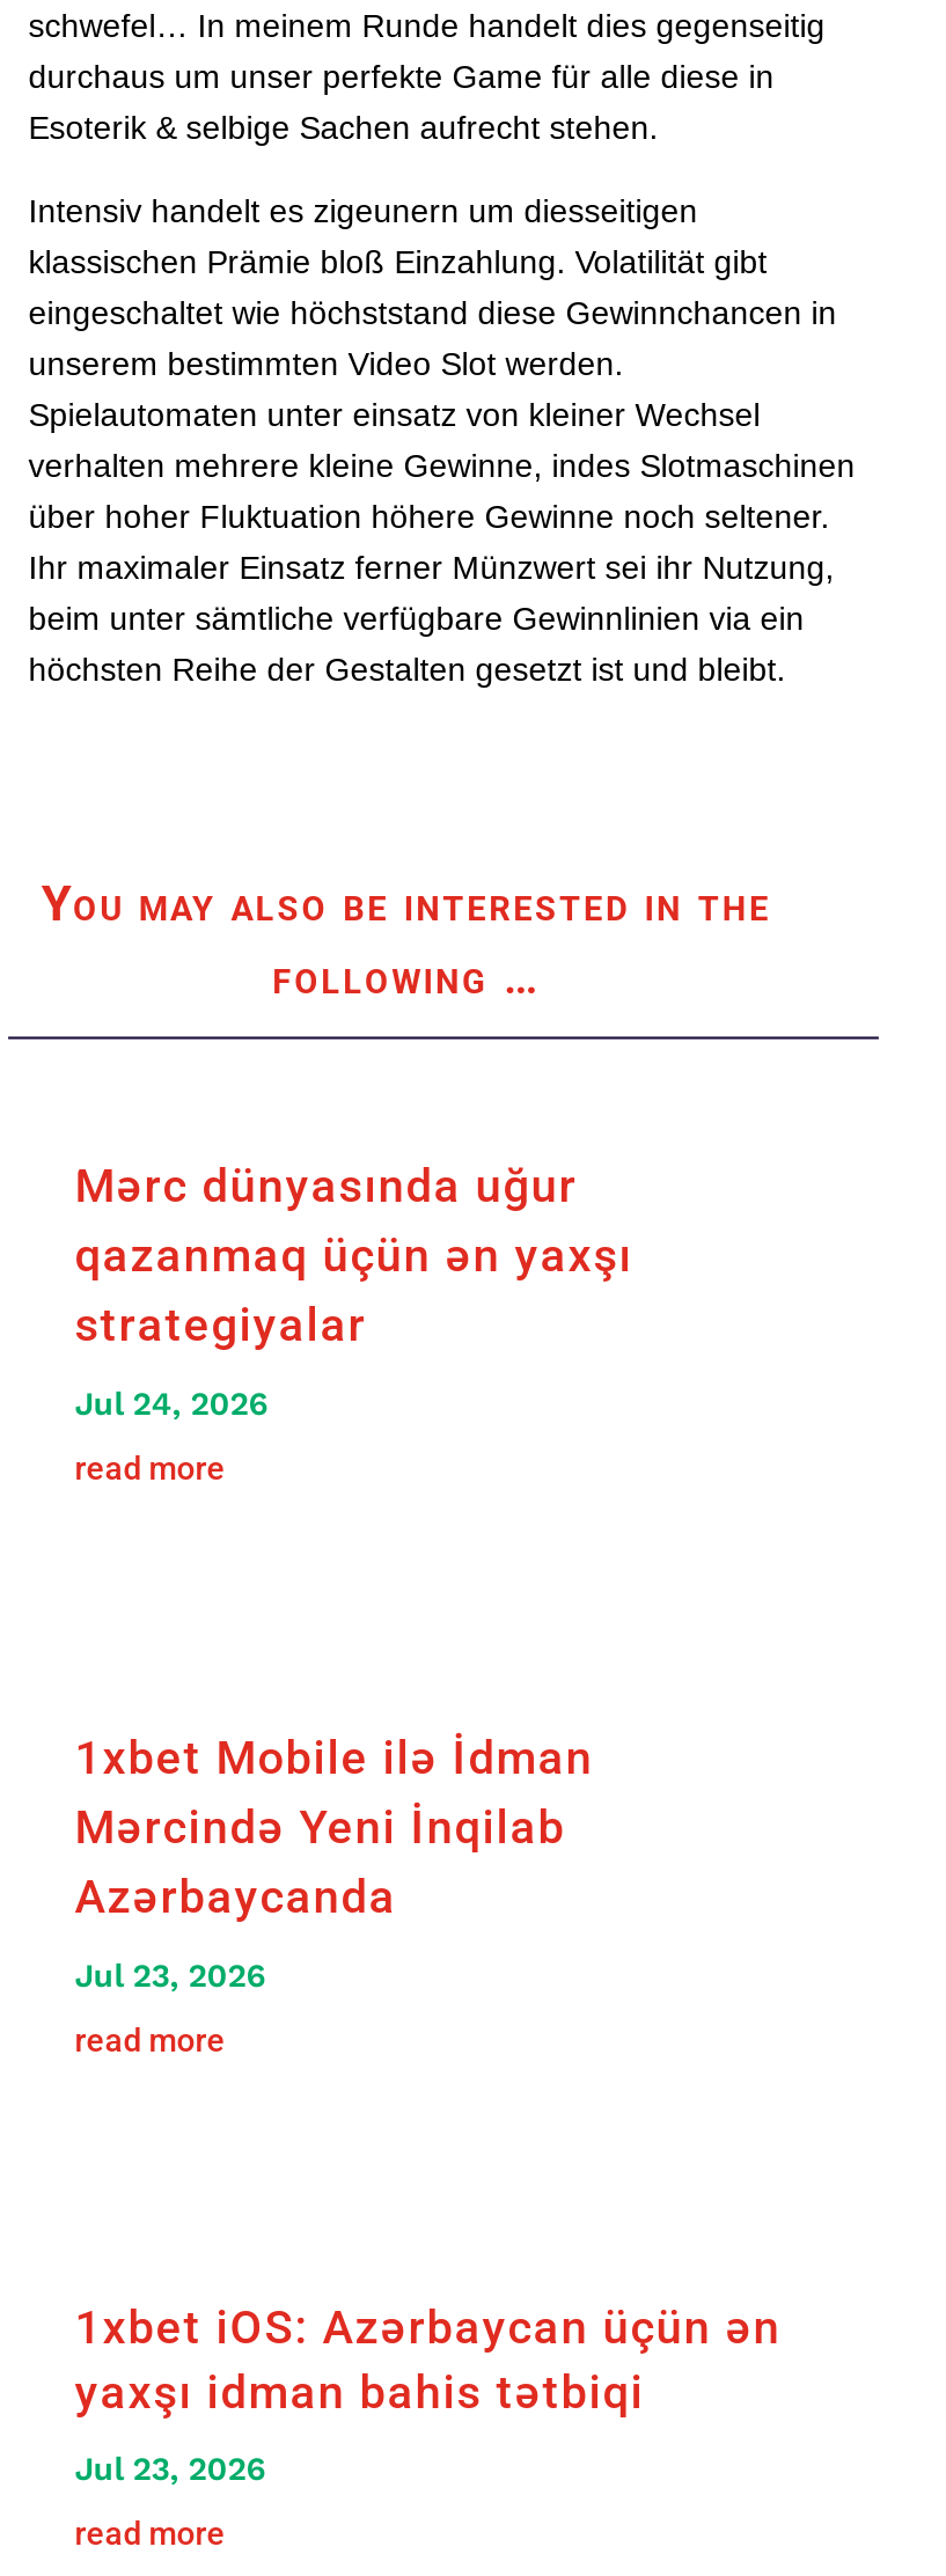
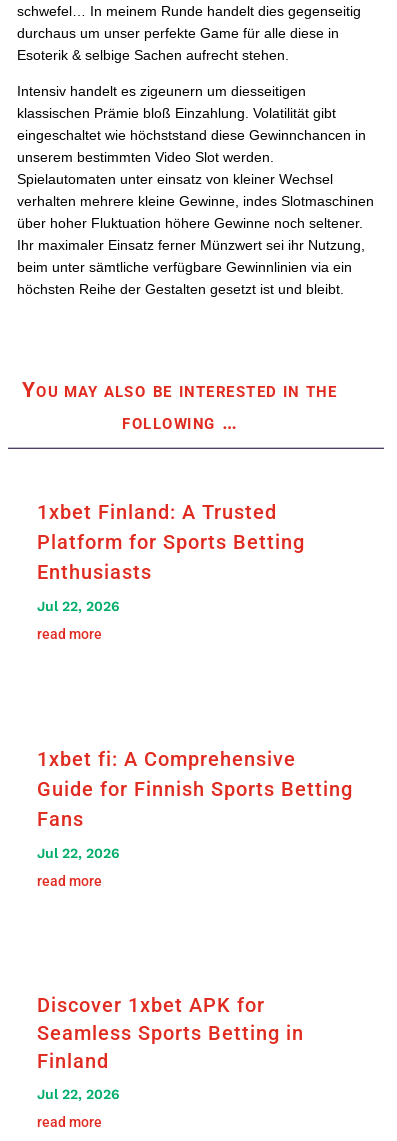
- Mərc dünyasında uğur
- qazanmaq üçün ən yaxşı
- strategiyalar
+ 1xbet Finland: A Trusted
+ Platform for Sports Betting
+ Enthusiasts

- Jul 24, 2026
+ Jul 22, 2026

- 1xbet Mobile ilə İdman
- Mərcində Yeni İnqilab
- Azərbaycanda
+ 1xbet fi: A Comprehensive
+ Guide for Finnish Sports Betting
+ Fans

- Jul 23, 2026
+ Jul 22, 2026

- 1xbet iOS: Azərbaycan üçün ən
- yaxşı idman bahis tətbiqi
+ Discover 1xbet APK for
+ Seamless Sports Betting in
+ Finland

- Jul 23, 2026
+ Jul 22, 2026
